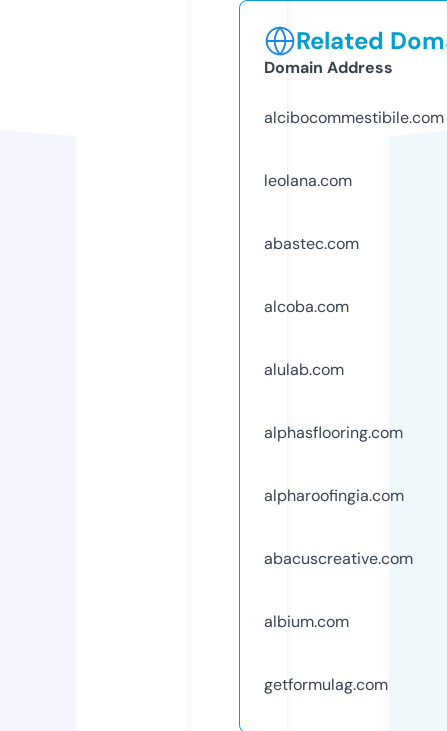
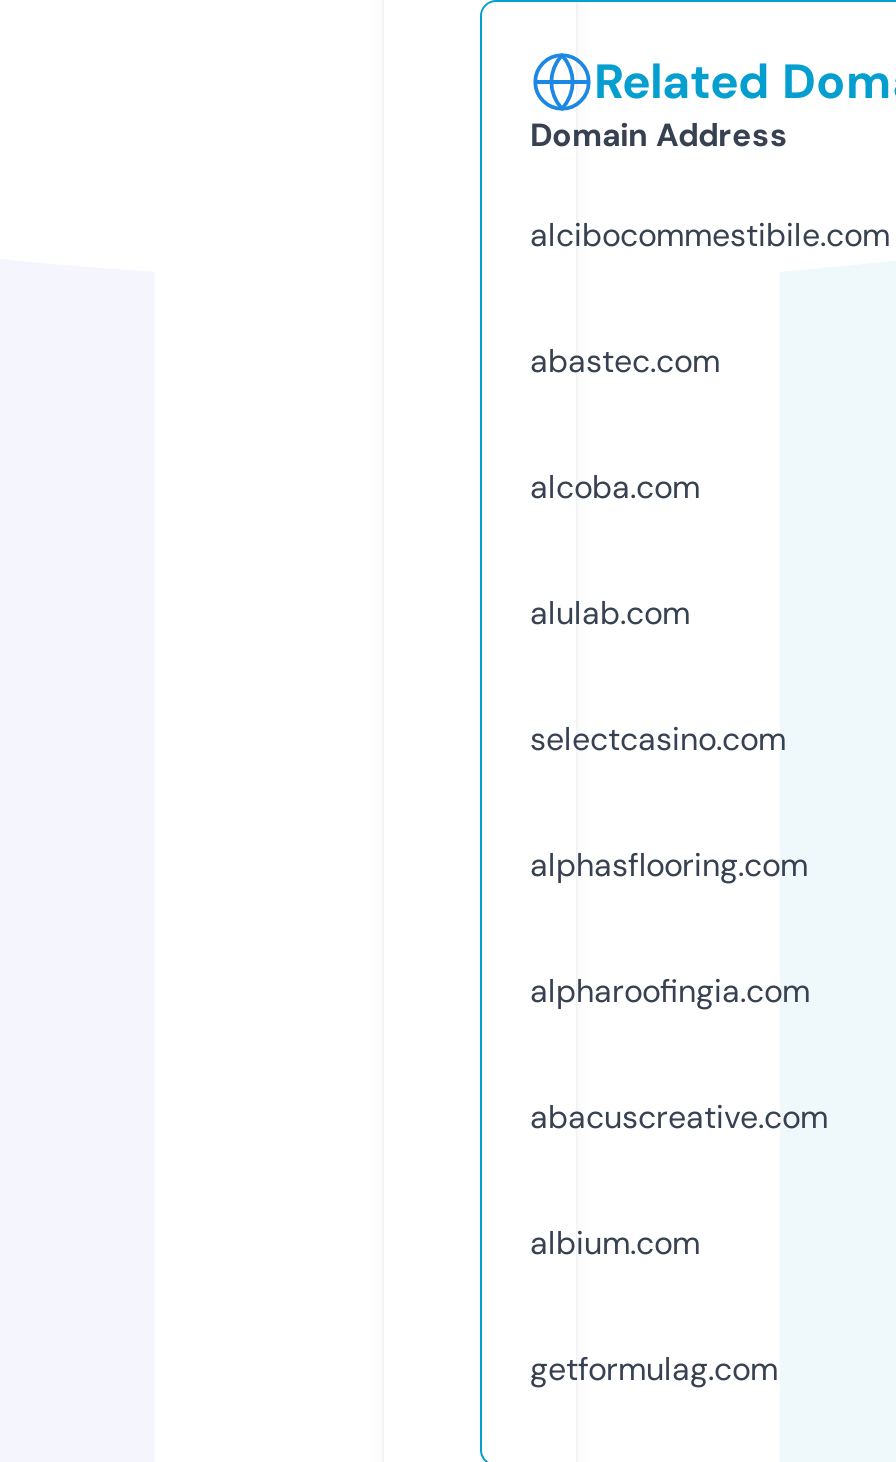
- leolana.com

moved up: abastec.com | alcoba.com | alulab.com

+ selectcasino.com
